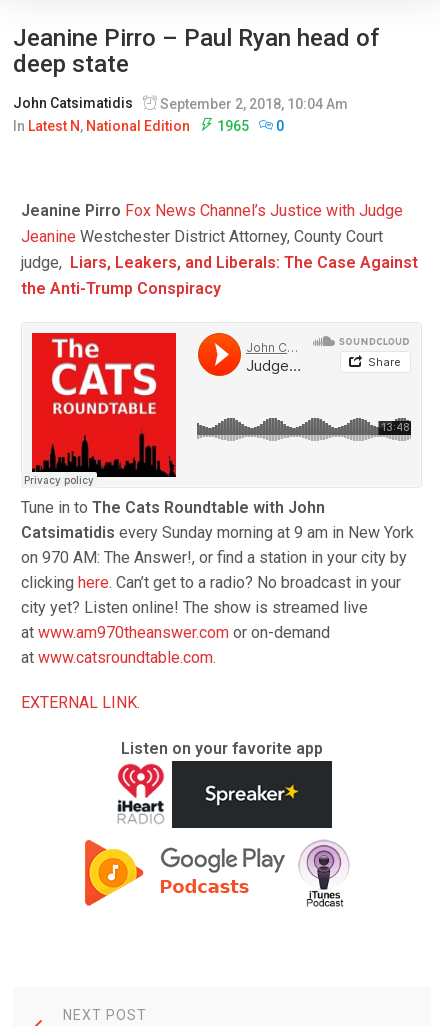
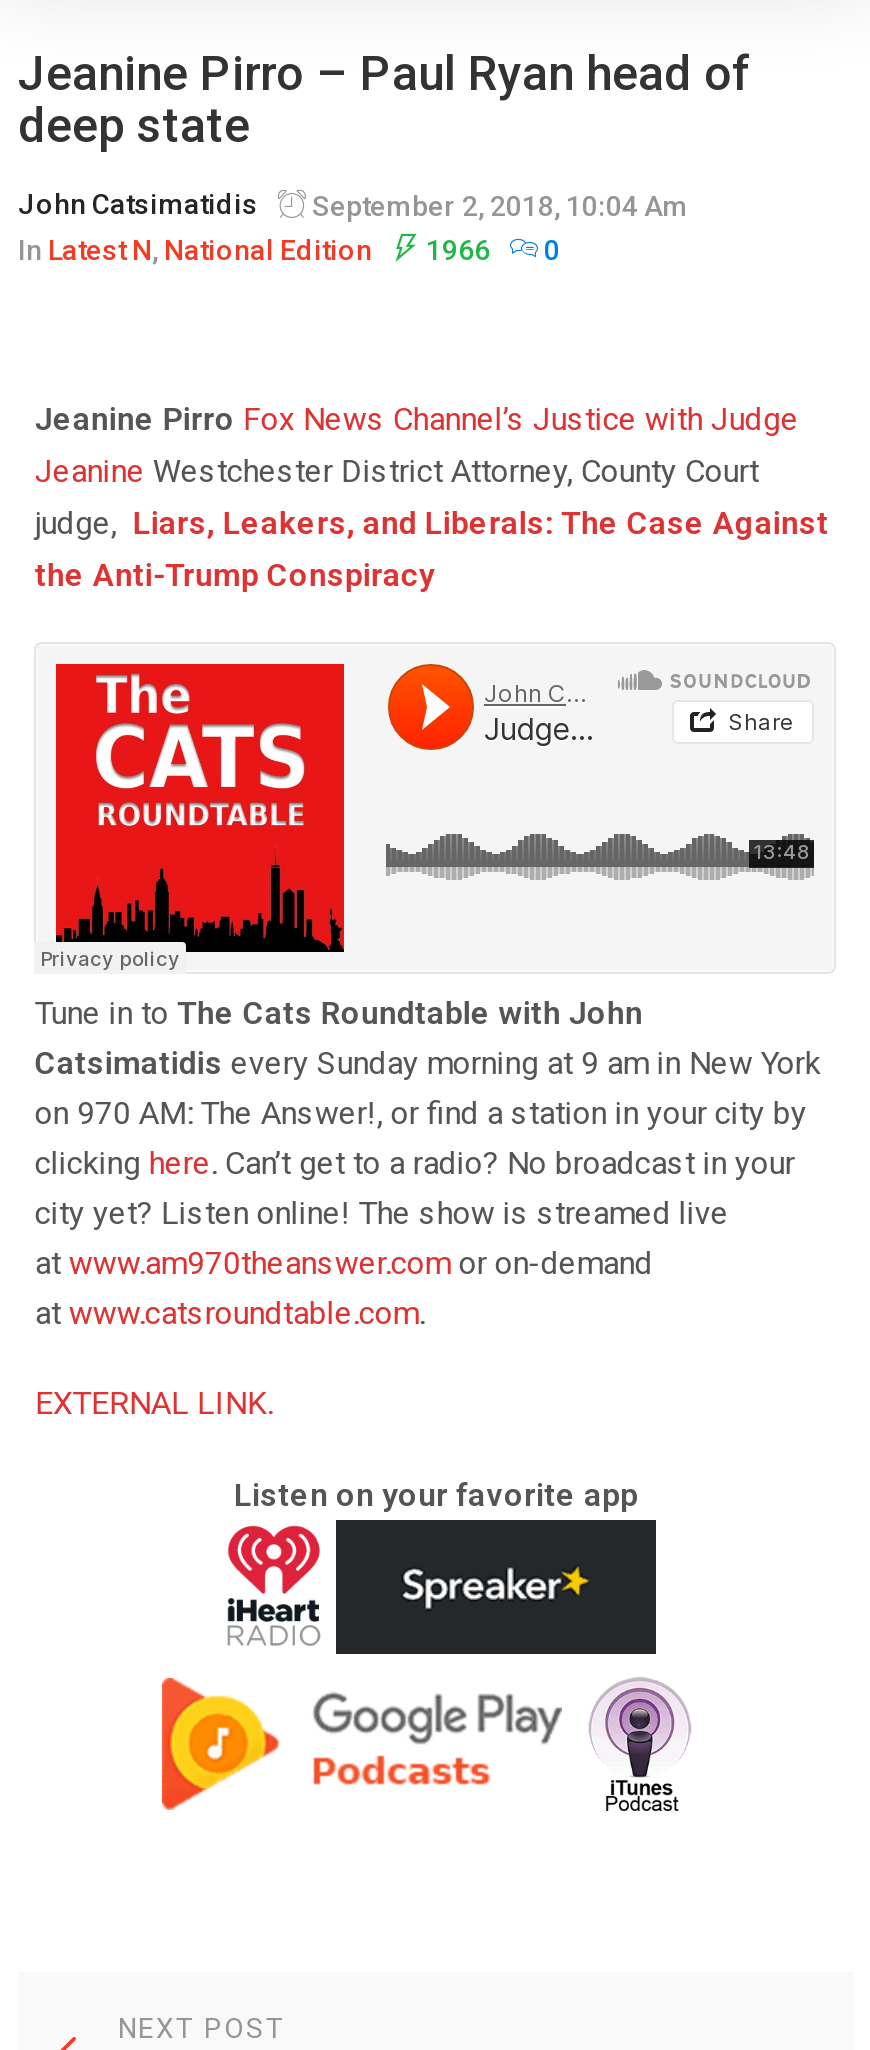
- In Latest N, National Edition 1965 0
+ In Latest N, National Edition 1966 0
